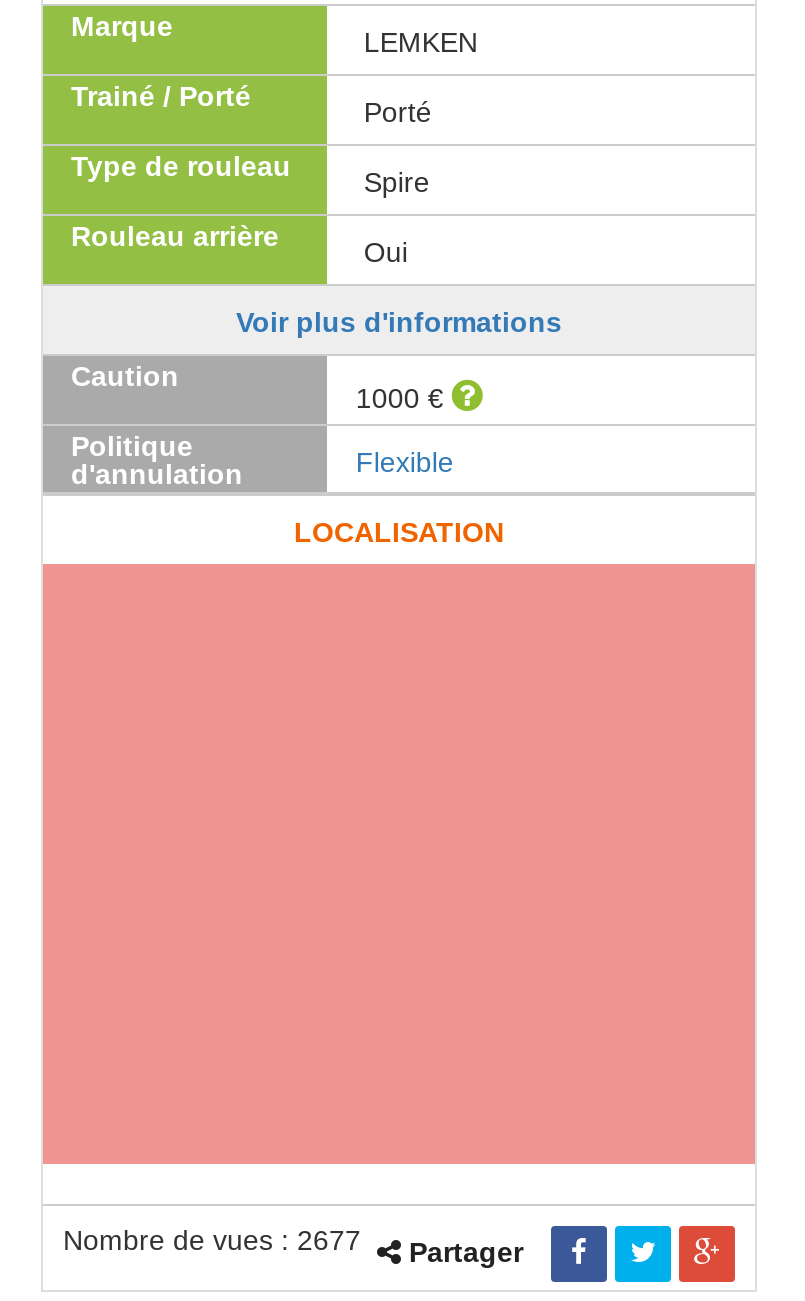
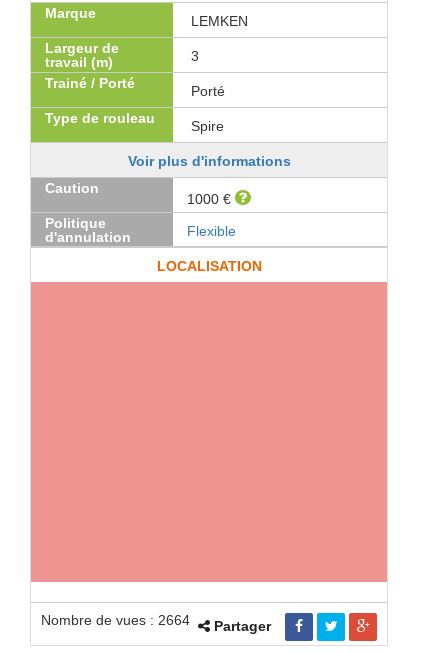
+ Largeur de
+ travail (m)
+ 3

moved down: Trainé / Porté | Porté | Type de rouleau | Spire

- Rouleau arrière
- Oui

- Nombre de vues : 2677
+ Nombre de vues : 2664
